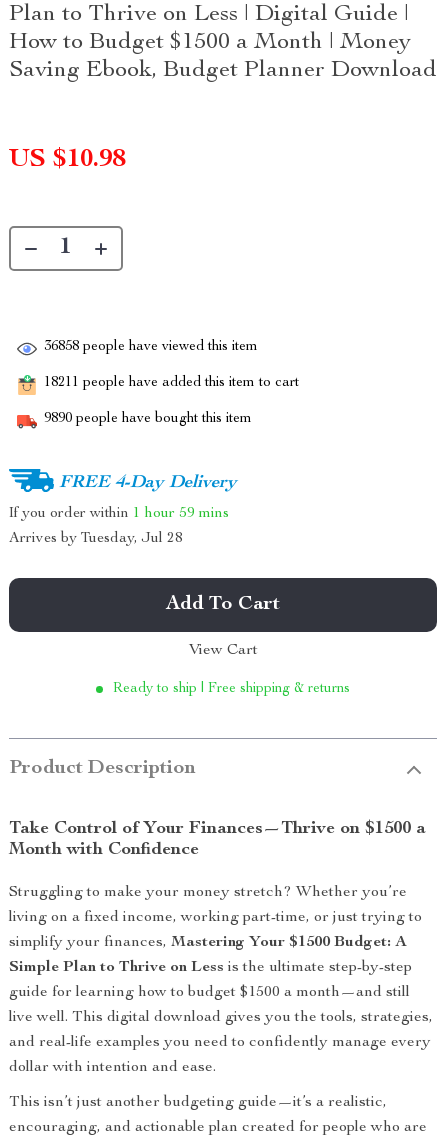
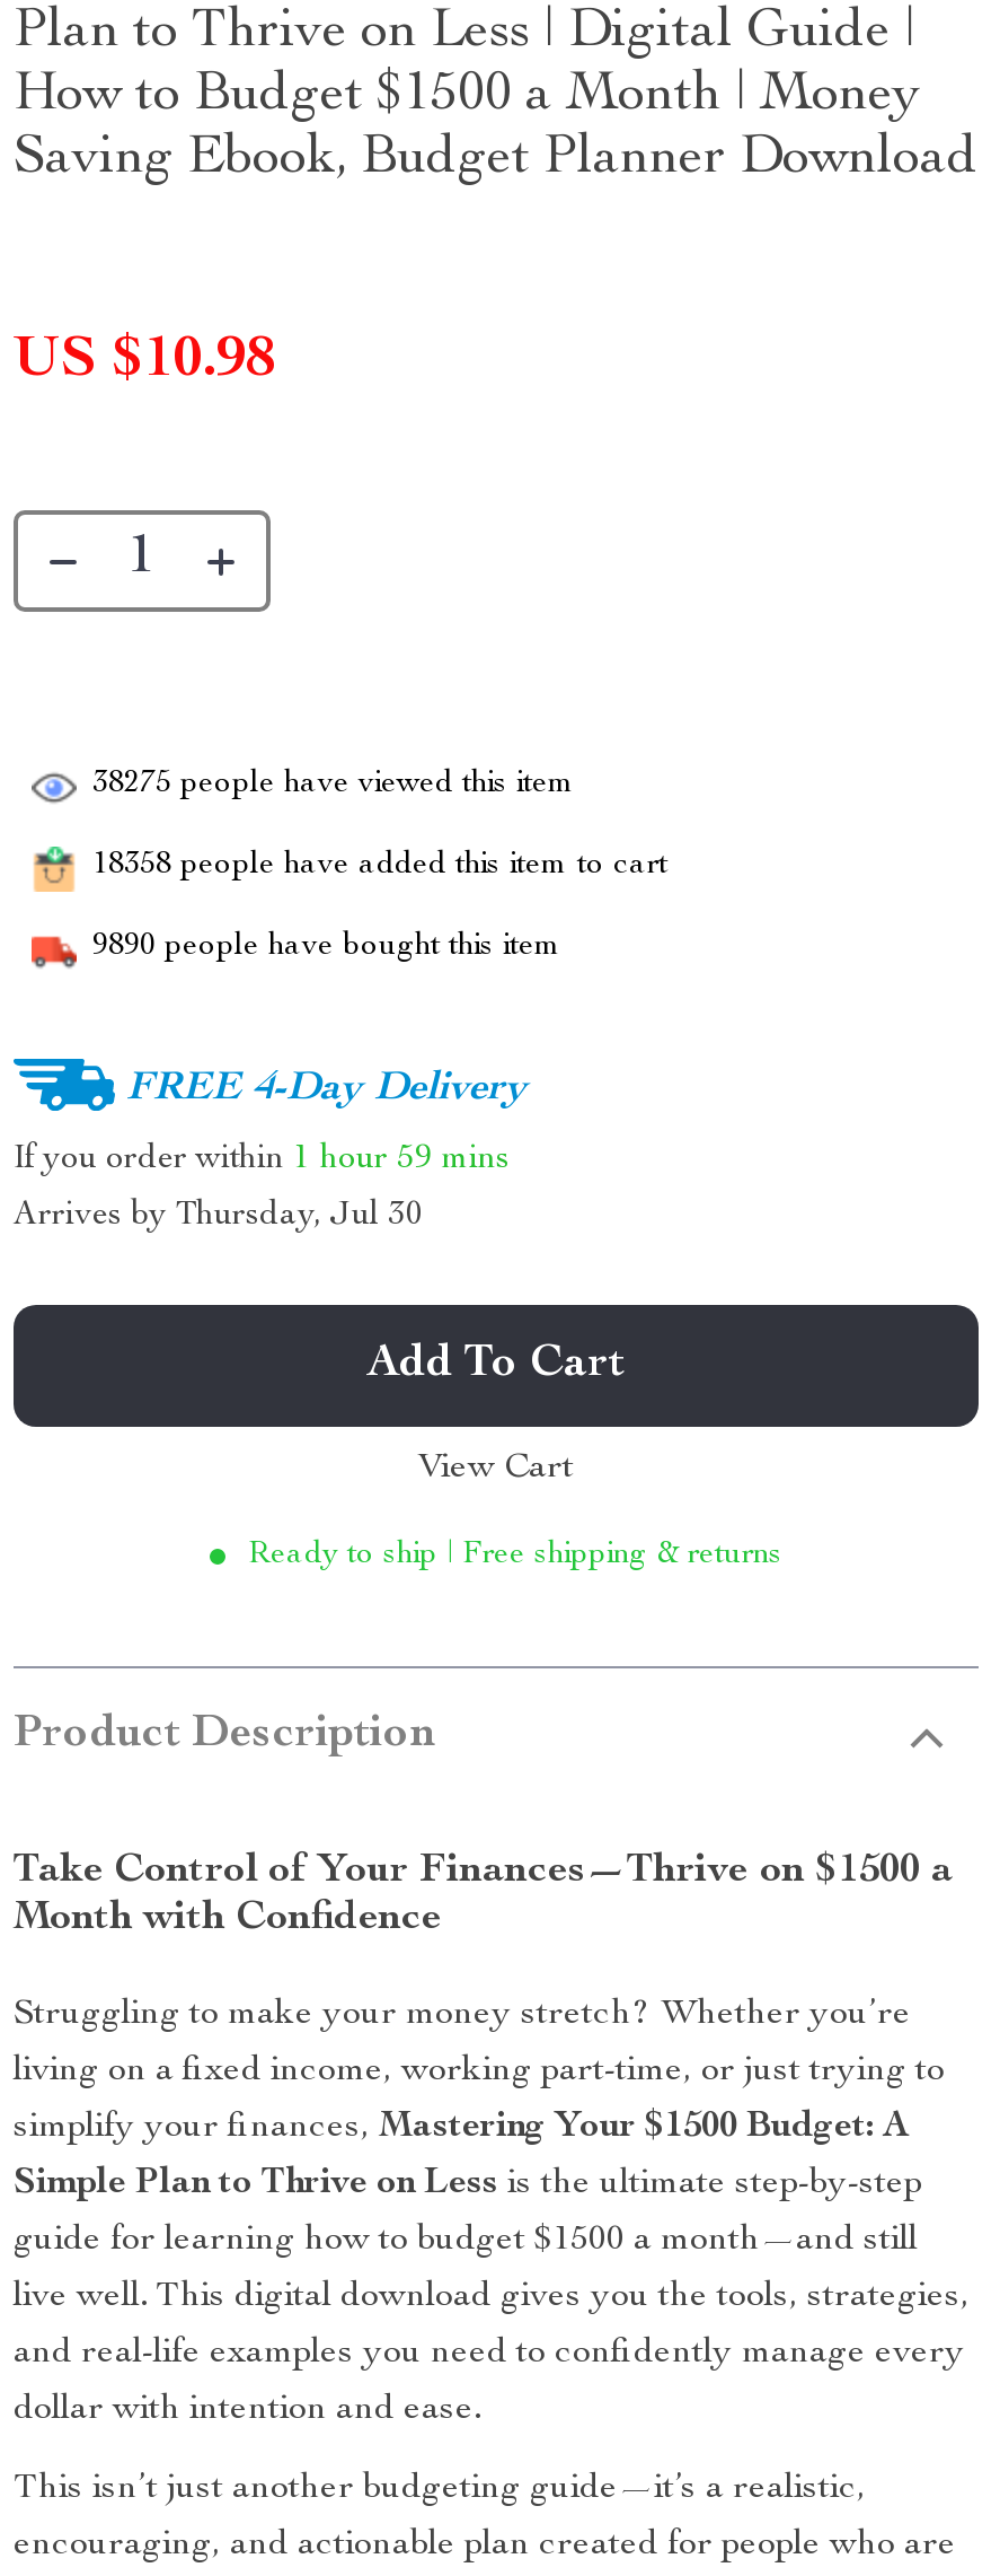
- 36858 people have viewed this item
+ 38275 people have viewed this item

- 18211 people have added this item to cart
+ 18358 people have added this item to cart

- Arrives by Tuesday, Jul 28
+ Arrives by Thursday, Jul 30
